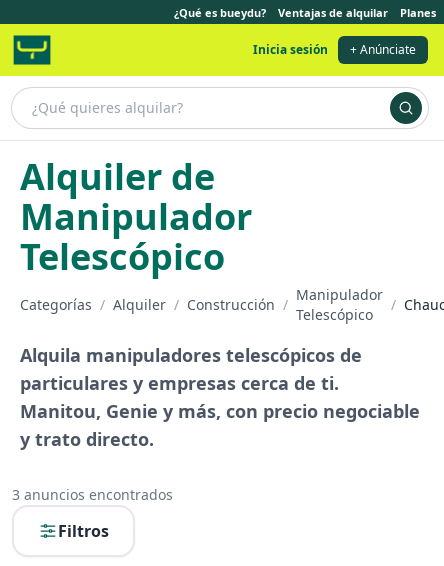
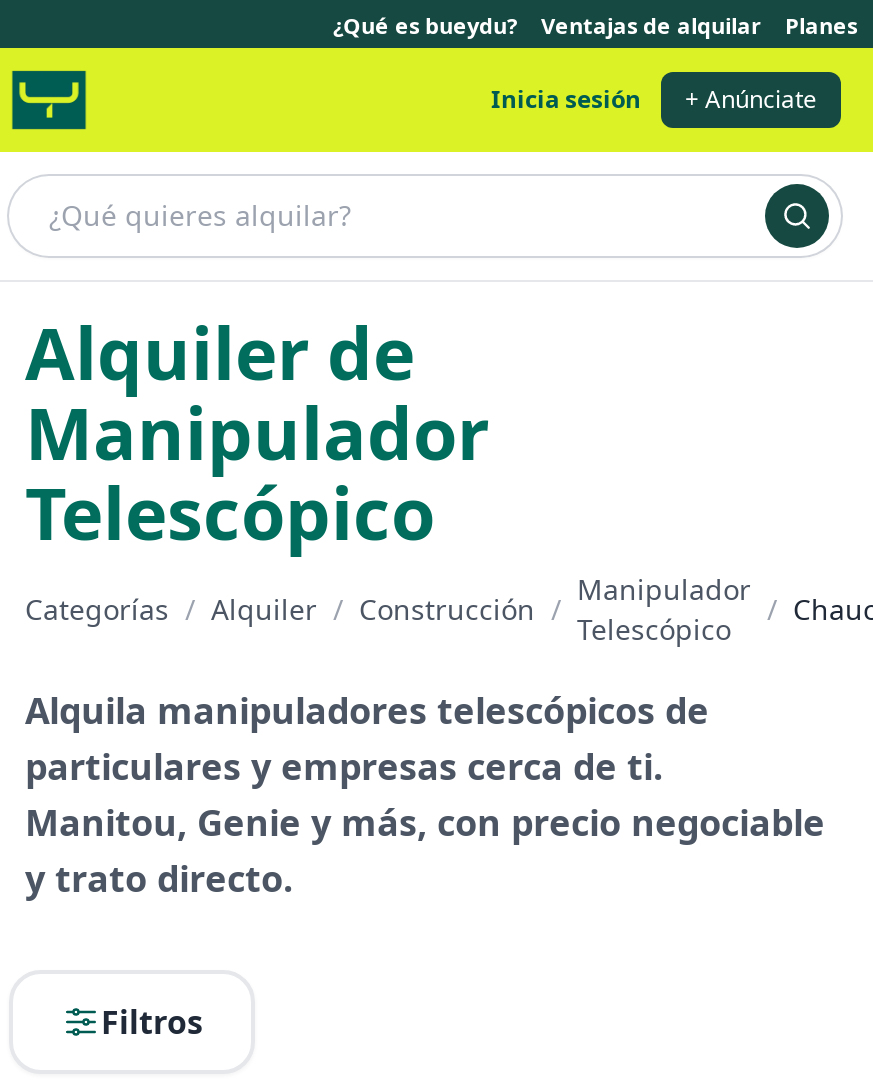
- 3 anuncios encontrados
